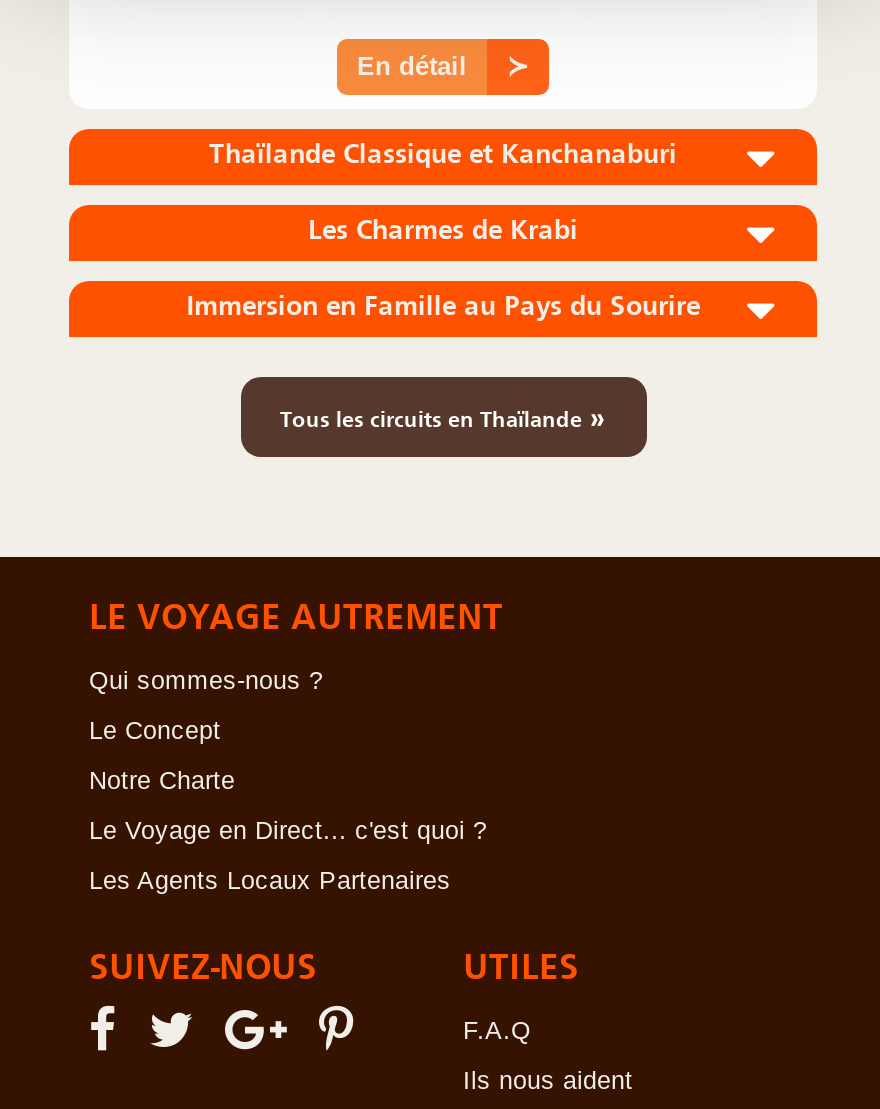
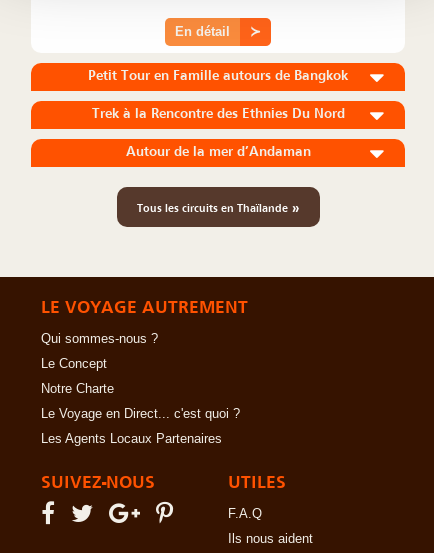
- Thaïlande Classique et Kanchanaburi
+ Petit Tour en Famille autours de Bangkok

- Les Charmes de Krabi
+ Trek à la Rencontre des Ethnies Du Nord

- Immersion en Famille au Pays du Sourire
+ Autour de la mer d’Andaman
